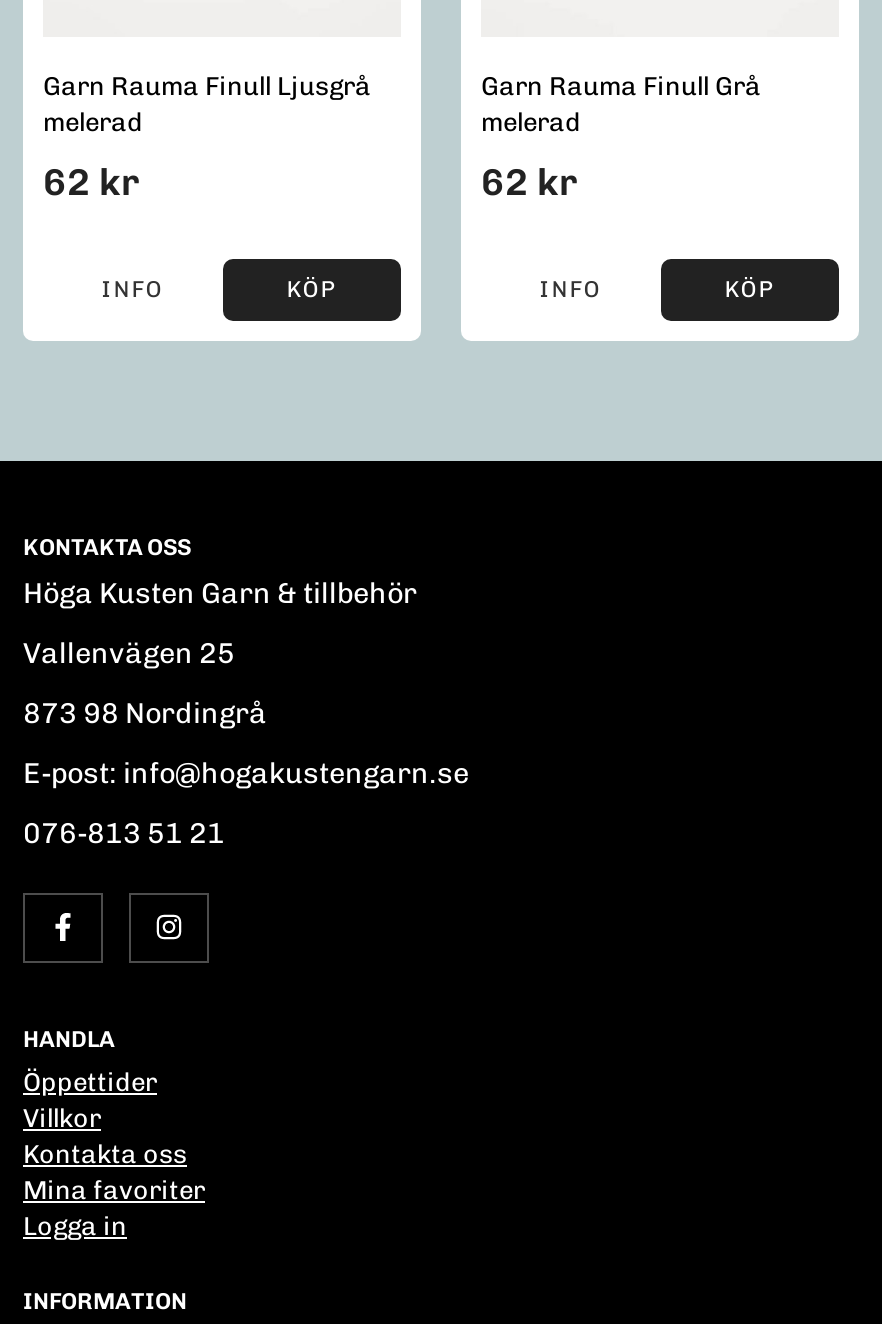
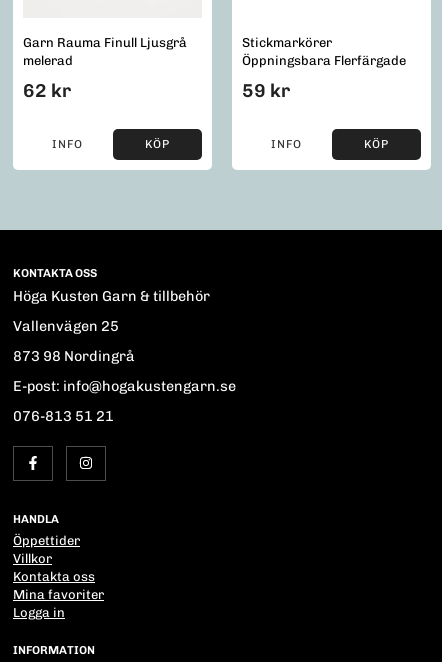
- Garn Rauma Finull Grå
- melerad
+ Stickmarkörer
+ Öppningsbara Flerfärgade

- 62 kr
+ 59 kr
